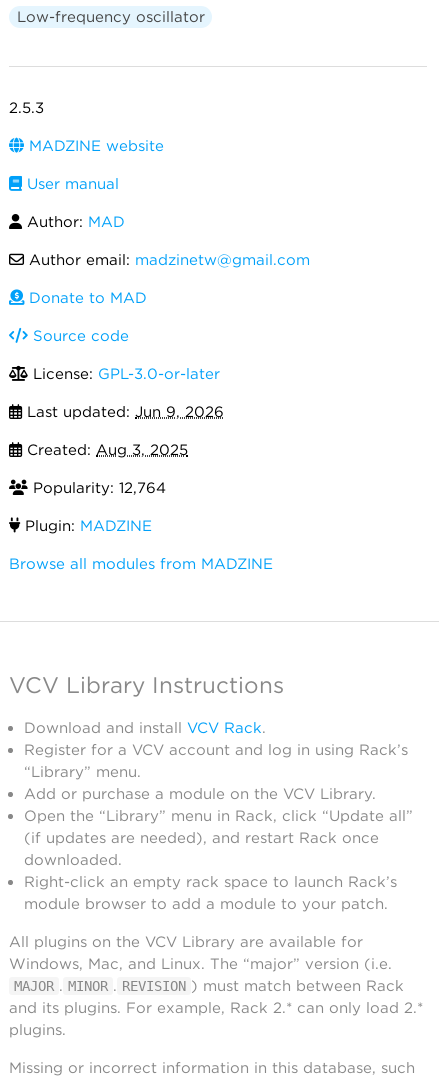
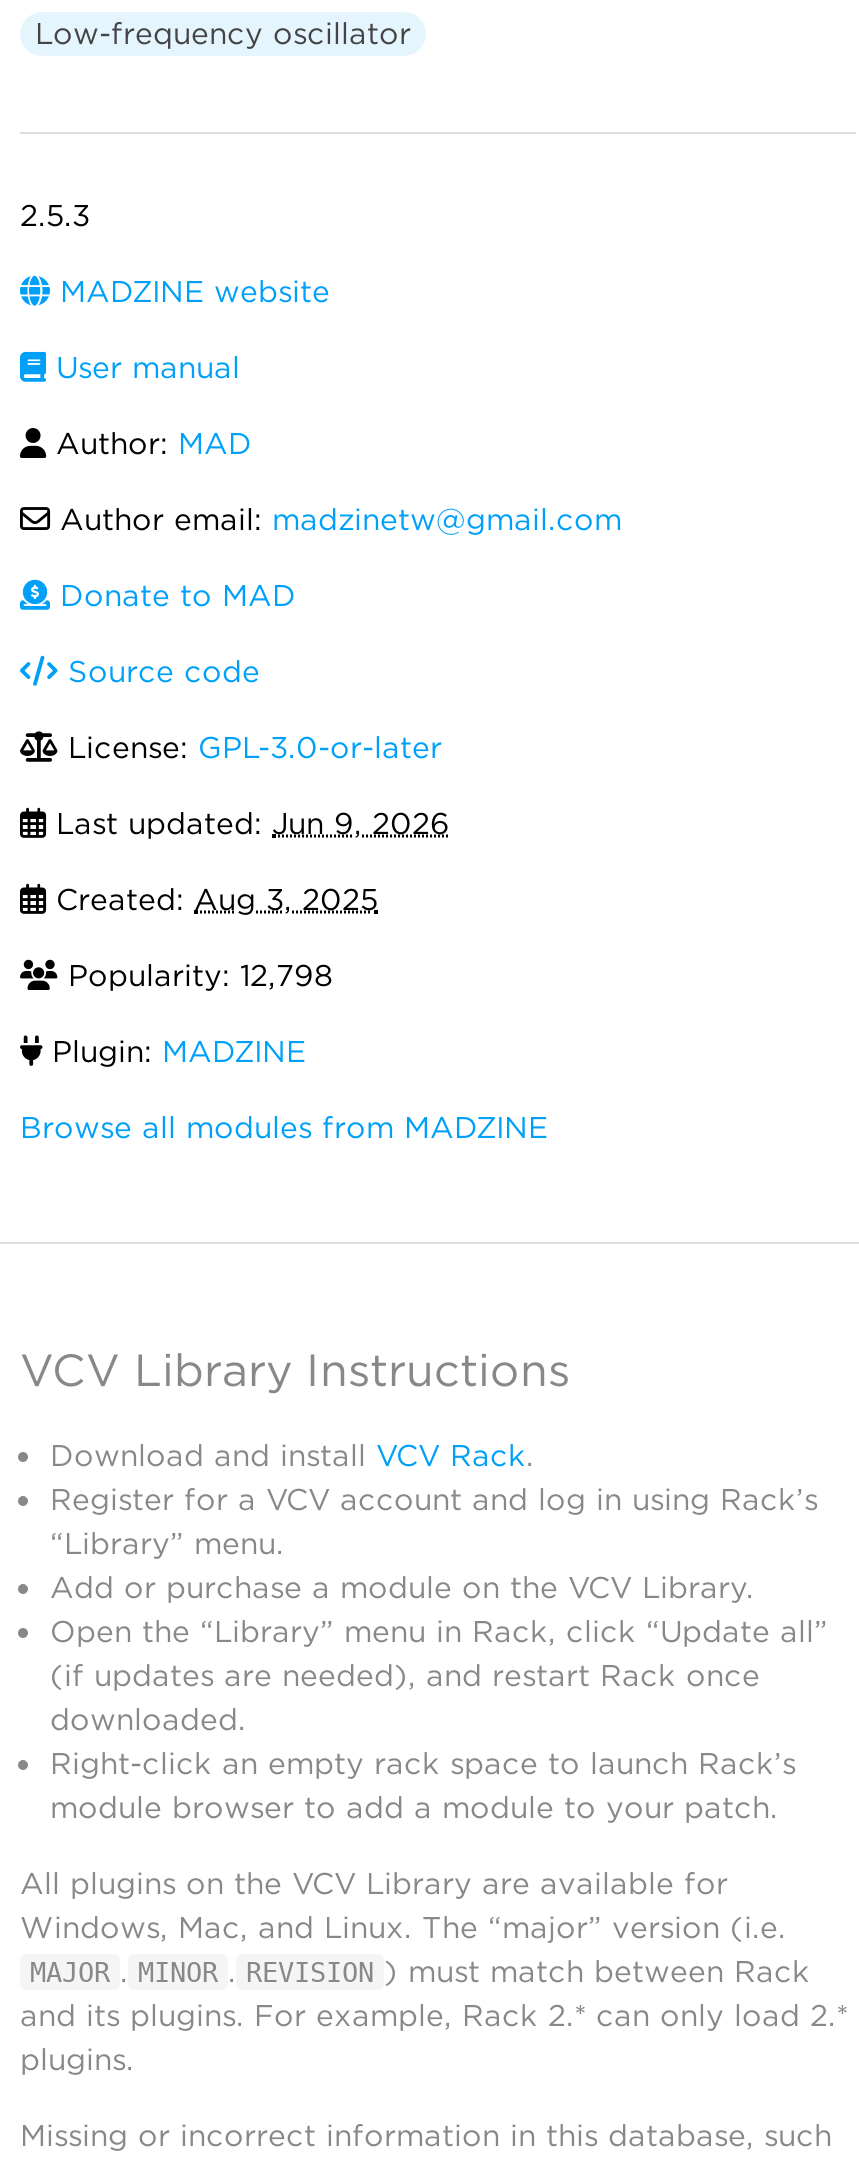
- Popularity: 12,764
+ Popularity: 12,798
